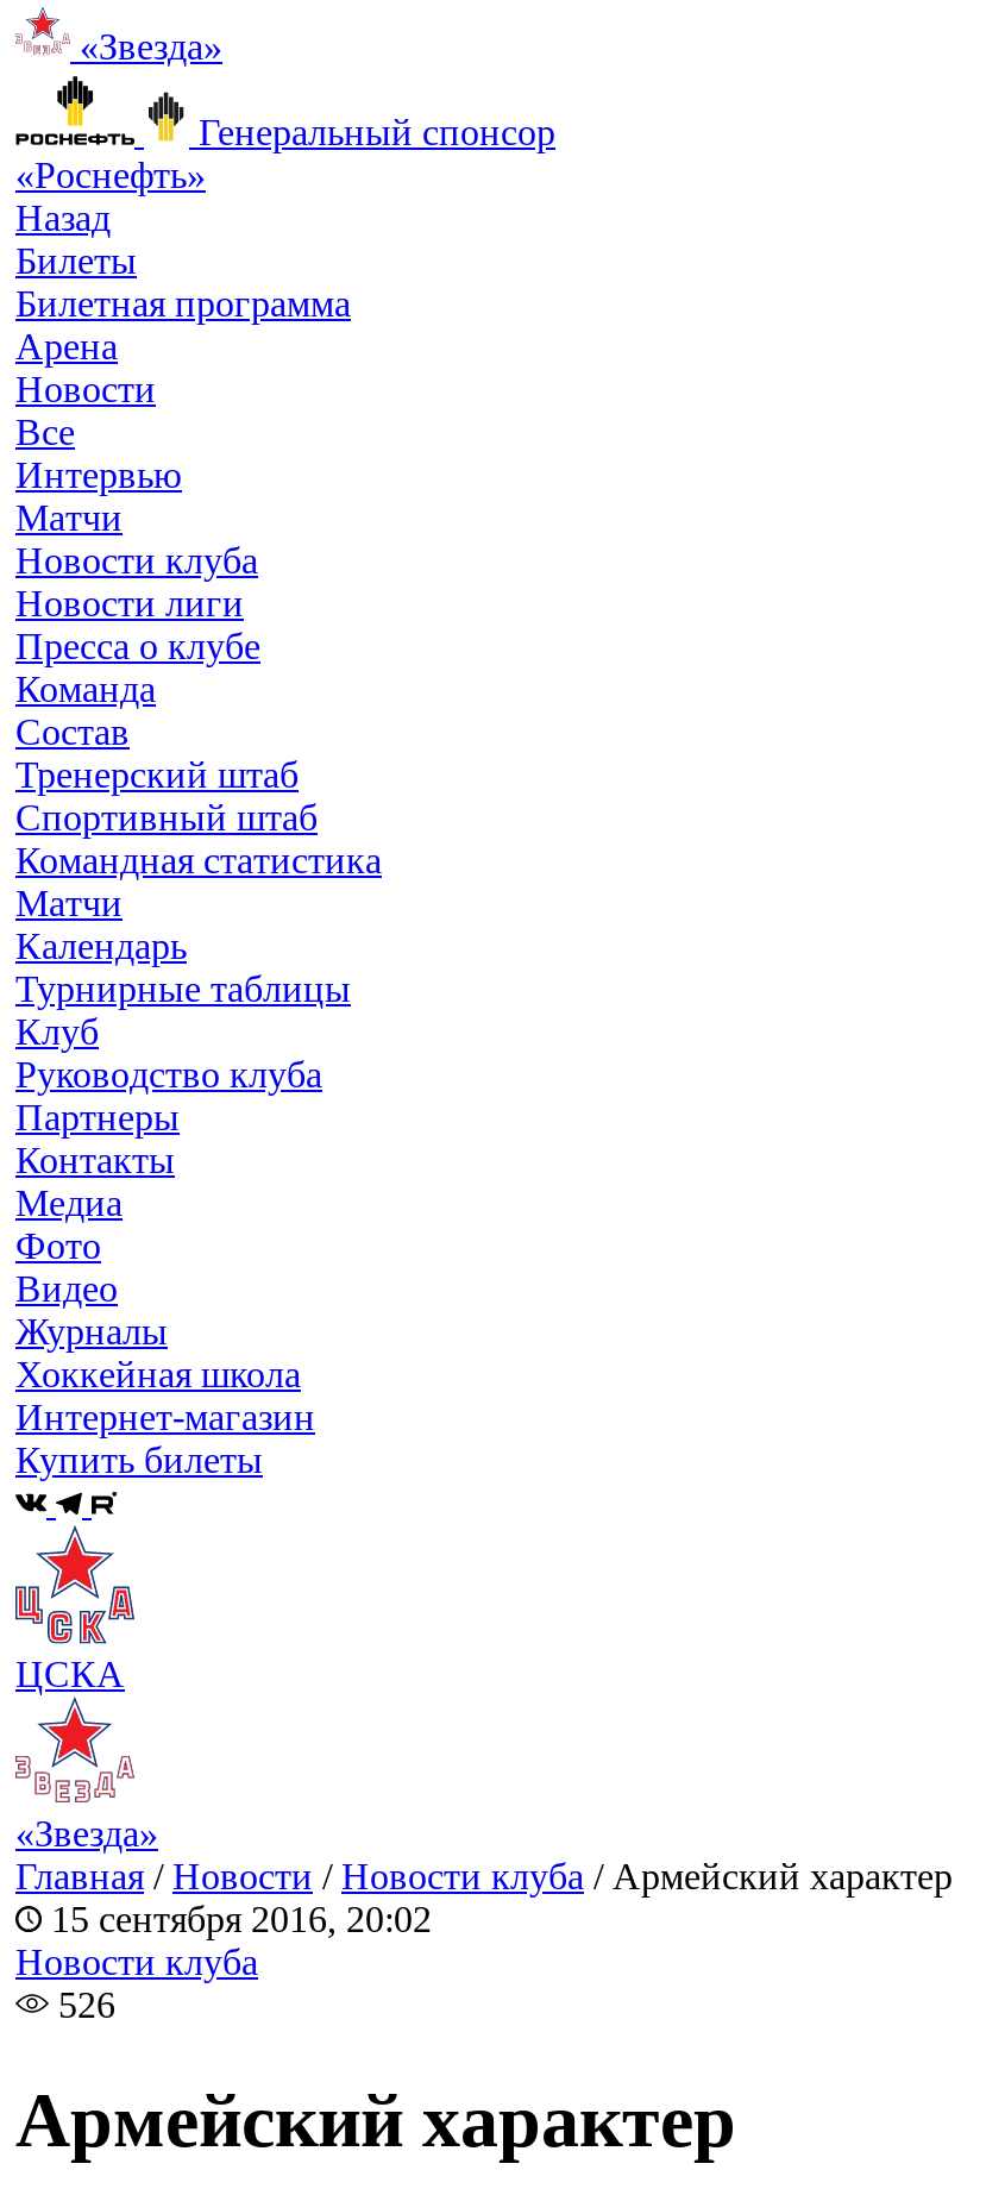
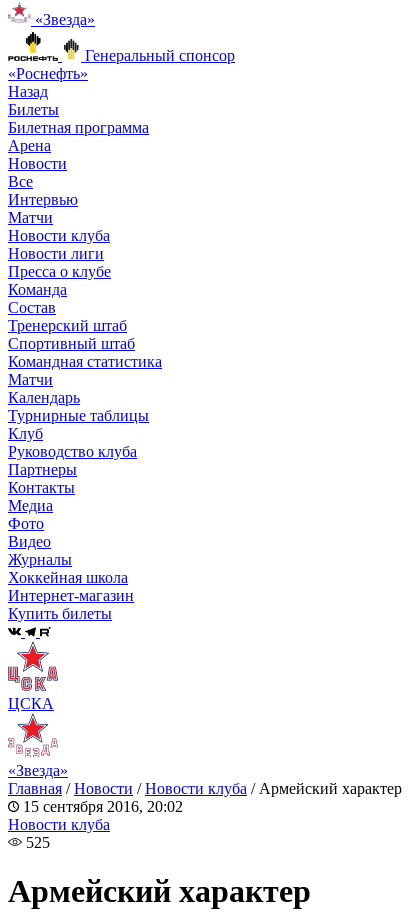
- 526
+ 525
